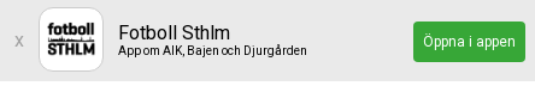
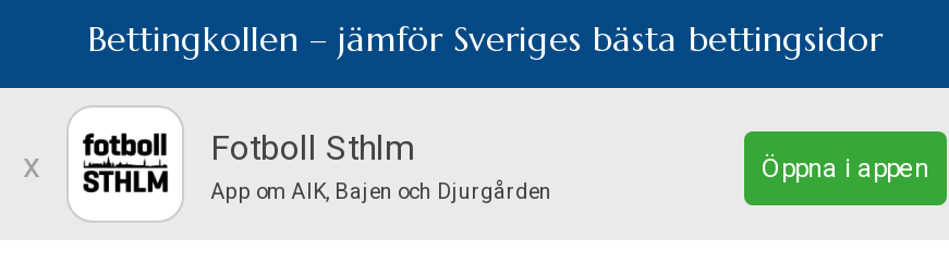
+ Bettingkollen – jämför Sveriges bästa bettingsidor
